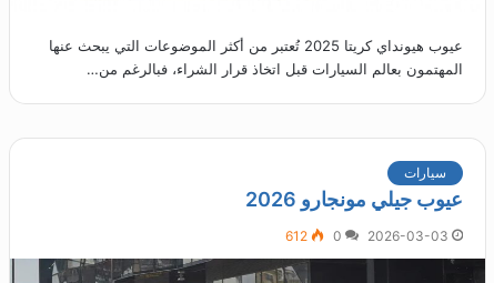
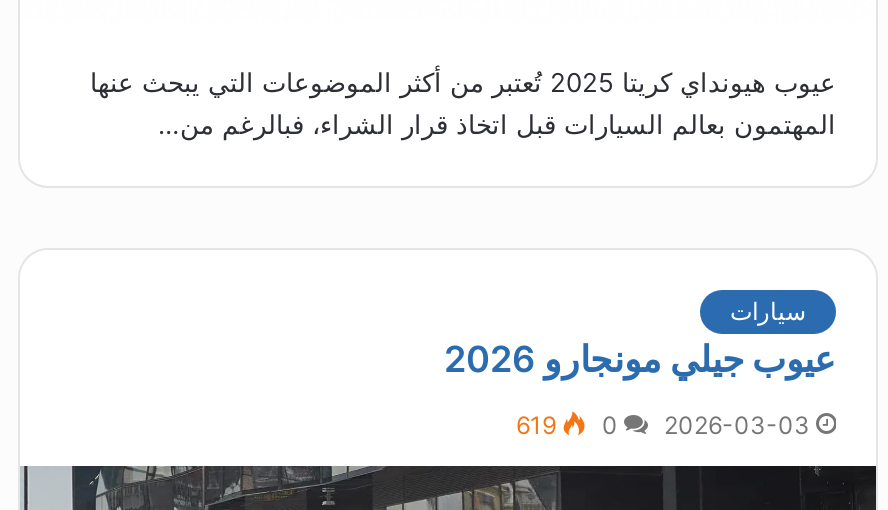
- 612 0 2026-03-03
+ 619 0 2026-03-03
